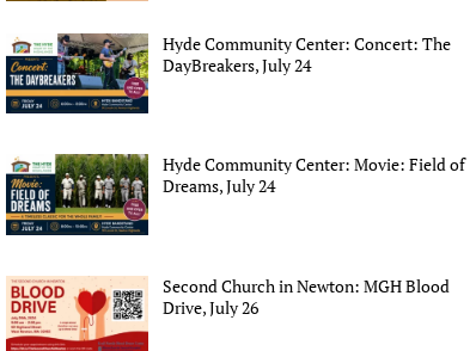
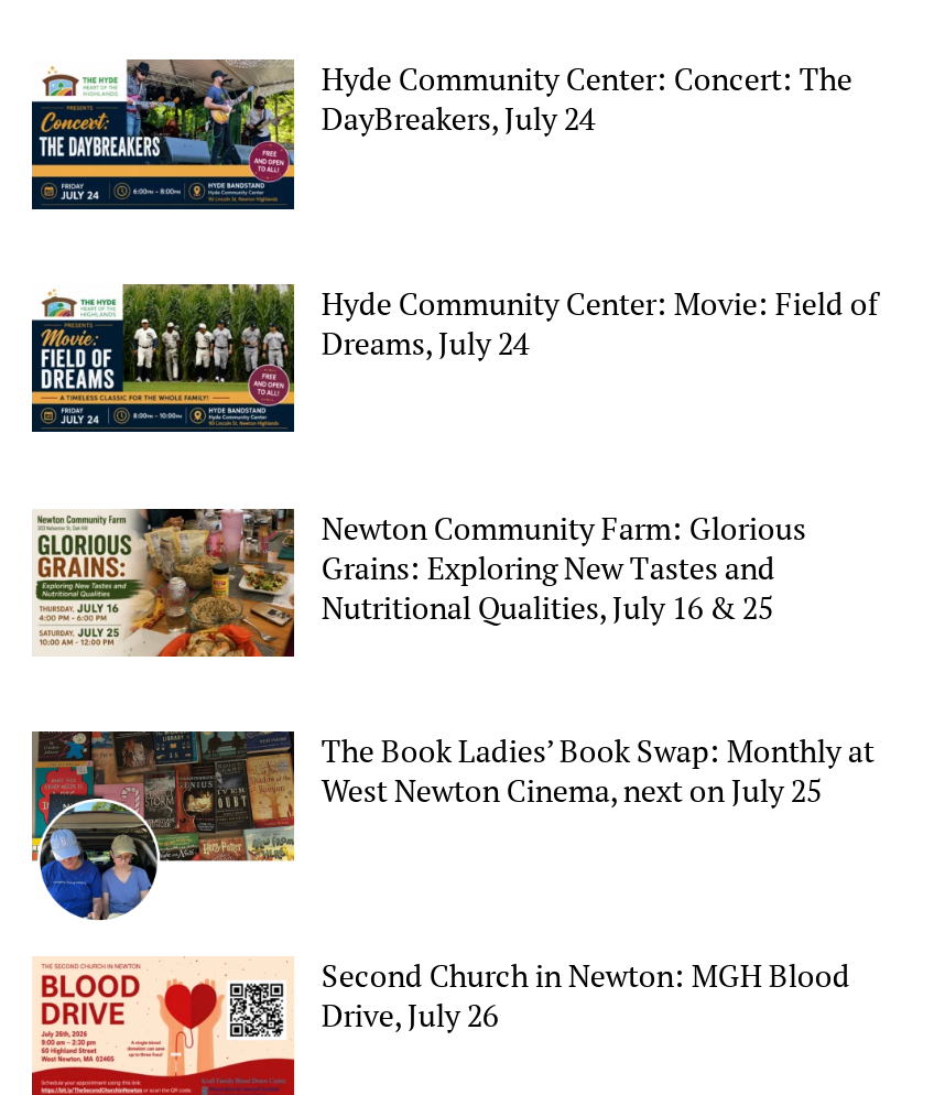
+ [image]

+ [image]
+ Newton Community Farm: Glorious
+ Grains: Exploring New Tastes and
+ Nutritional Qualities, July 16 & 25
+ The Book Ladies’ Book Swap: Monthly at
+ West Newton Cinema, next on July 25
